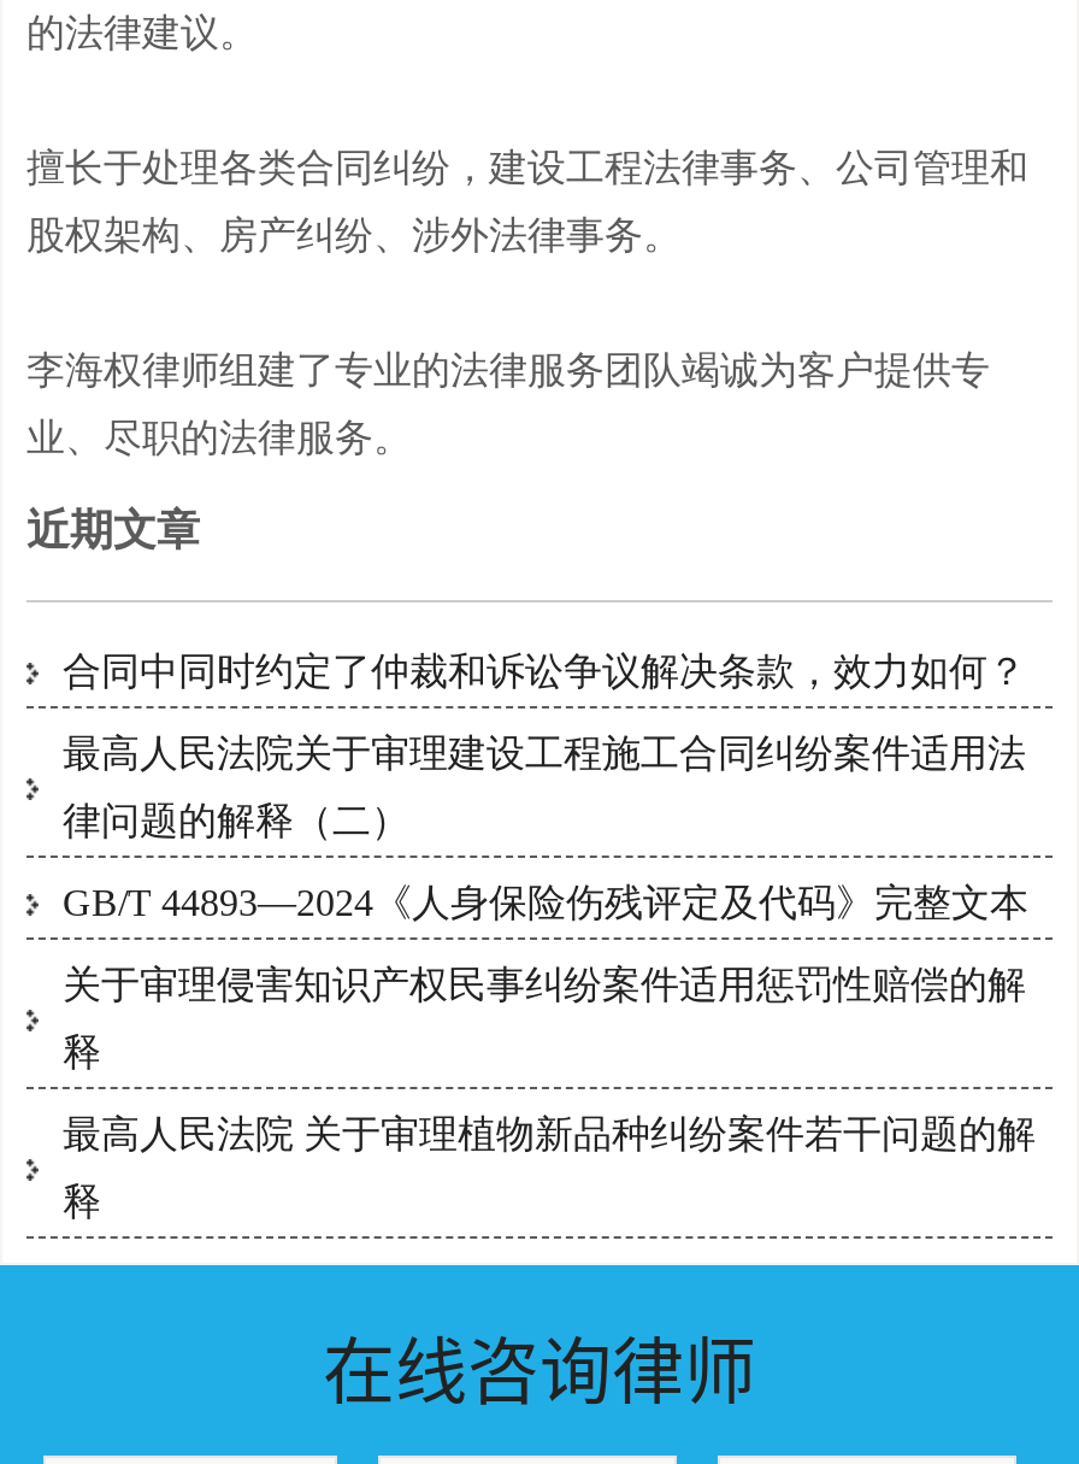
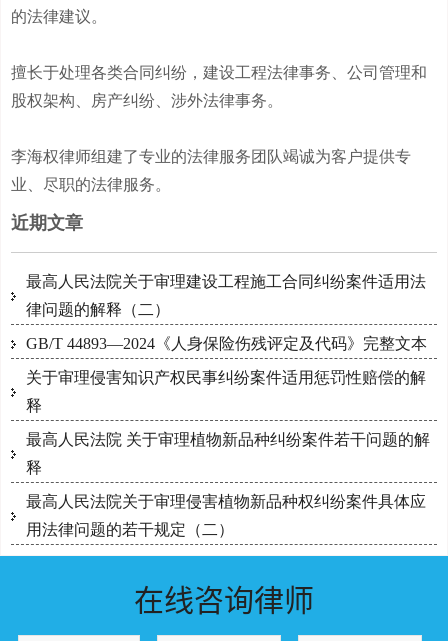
- 合同中同时约定了仲裁和诉讼争议解决条款，效力如何？

moved up: 最高人民法院关于审理建设工程施工合同纠纷案件适用法 | 律问题的解释（二） | GB/T 44893—2024《人身保险伤残评定及代码》完整文本 | 关于审理侵害知识产权民事纠纷案件适用惩罚性赔偿的解 | 释 | 最高人民法院 关于审理植物新品种纠纷案件若干问题的解 | 释

+ 最高人民法院关于审理侵害植物新品种权纠纷案件具体应
+ 用法律问题的若干规定（二）
